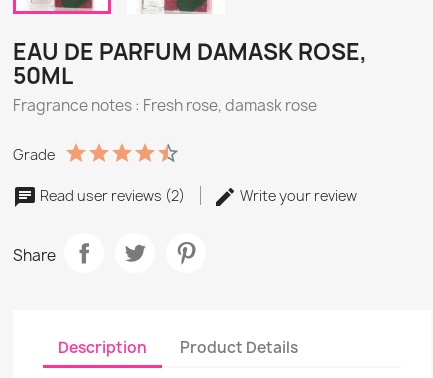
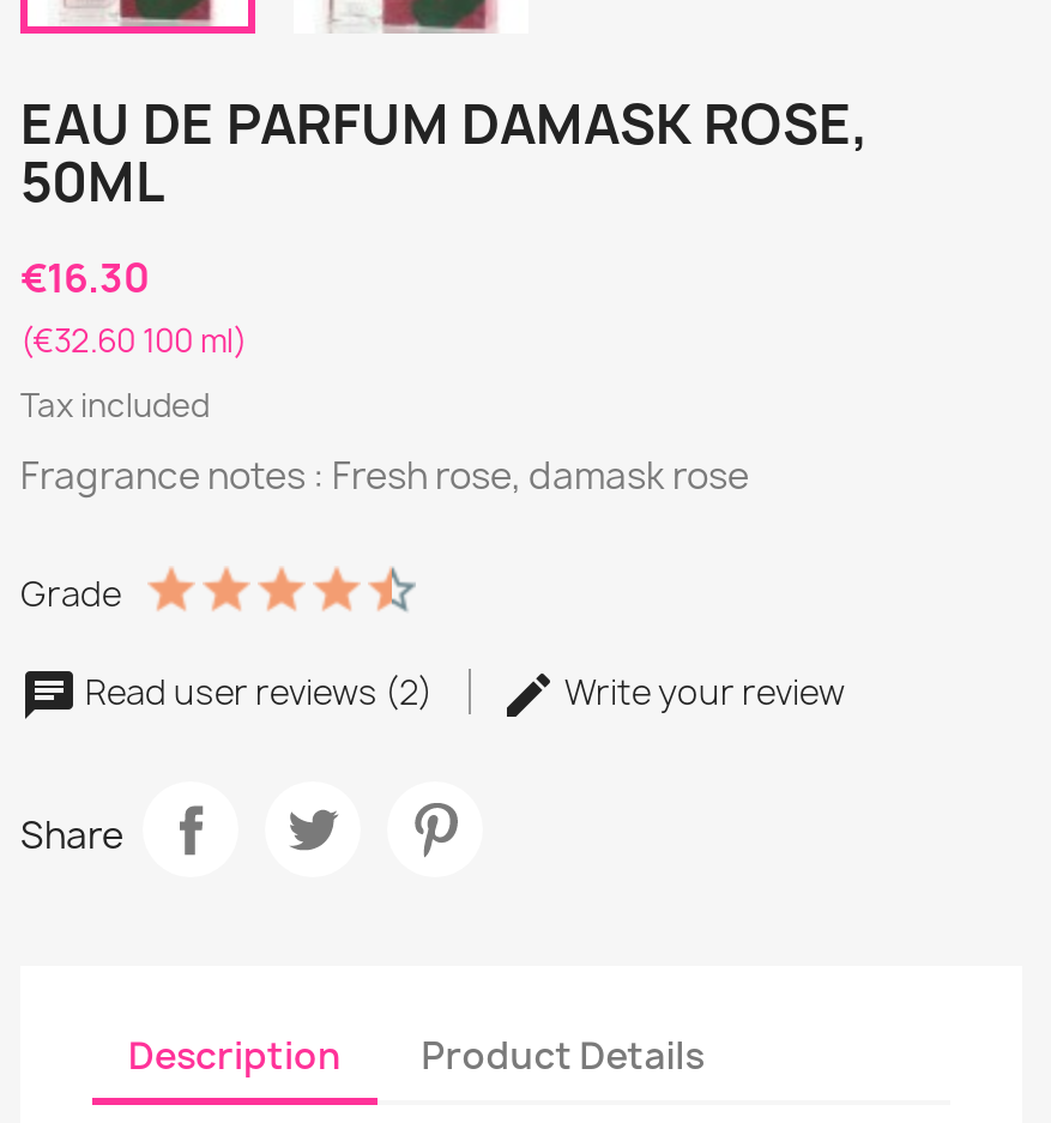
+ €16.30
+ (€32.60 100 ml)
+ Tax included
